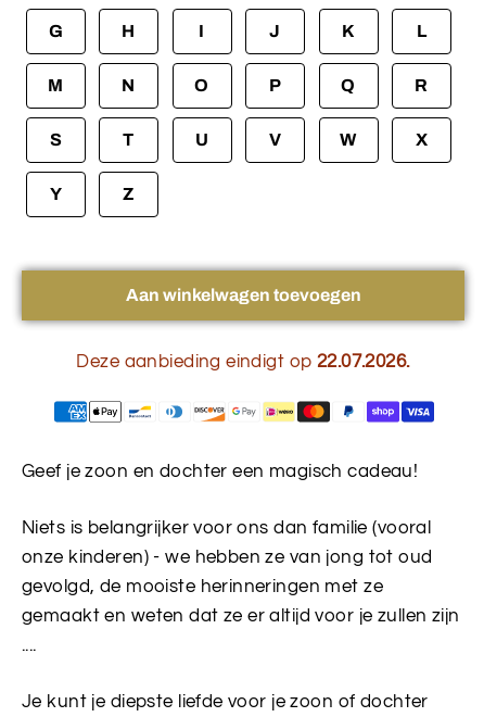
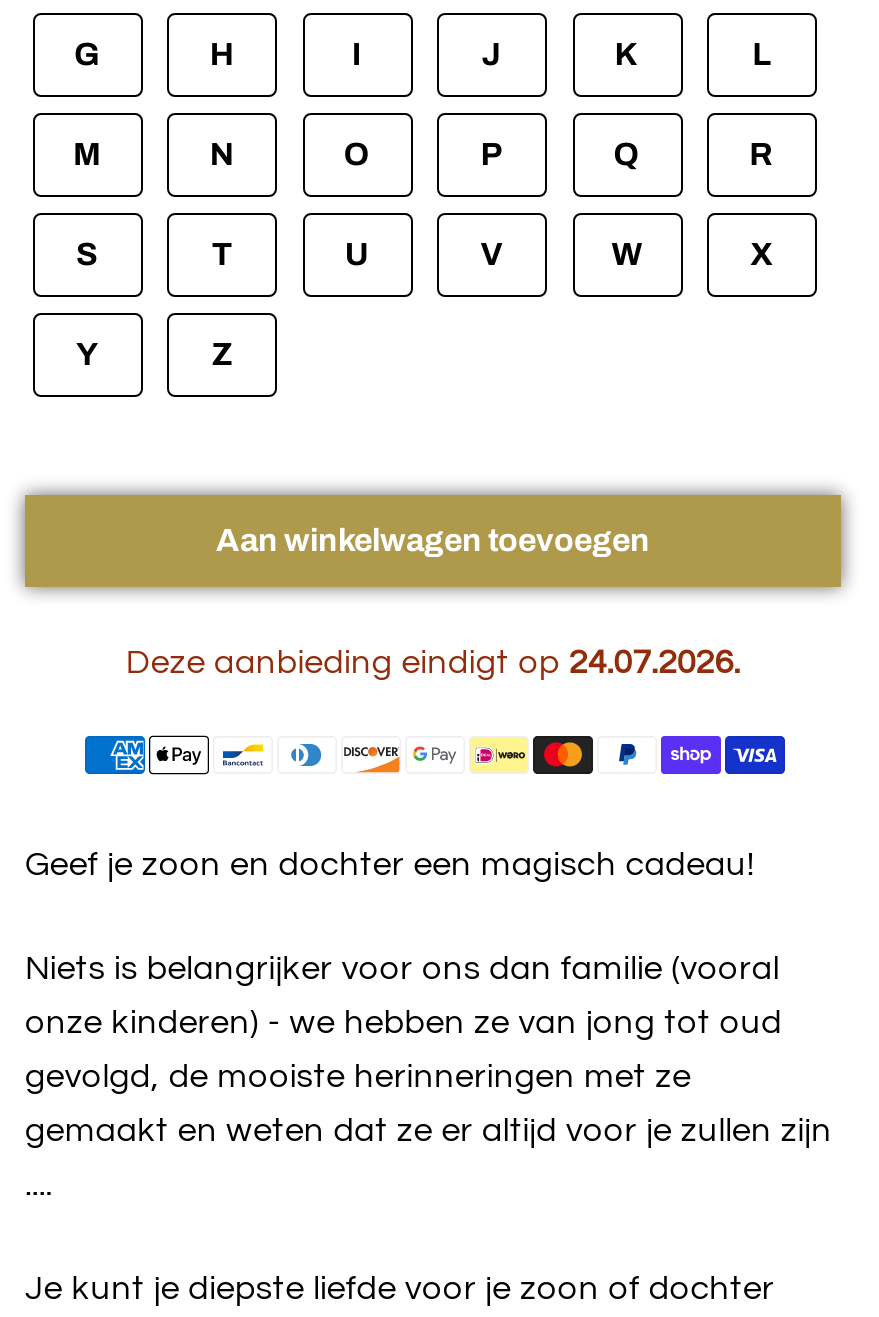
- Deze aanbieding eindigt op 22.07.2026.
+ Deze aanbieding eindigt op 24.07.2026.
